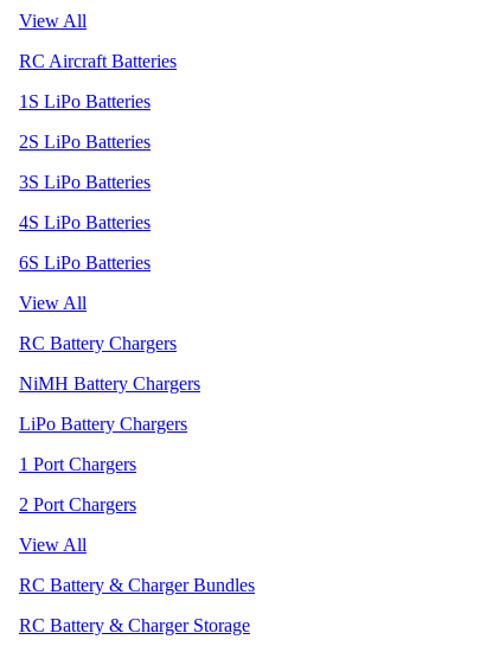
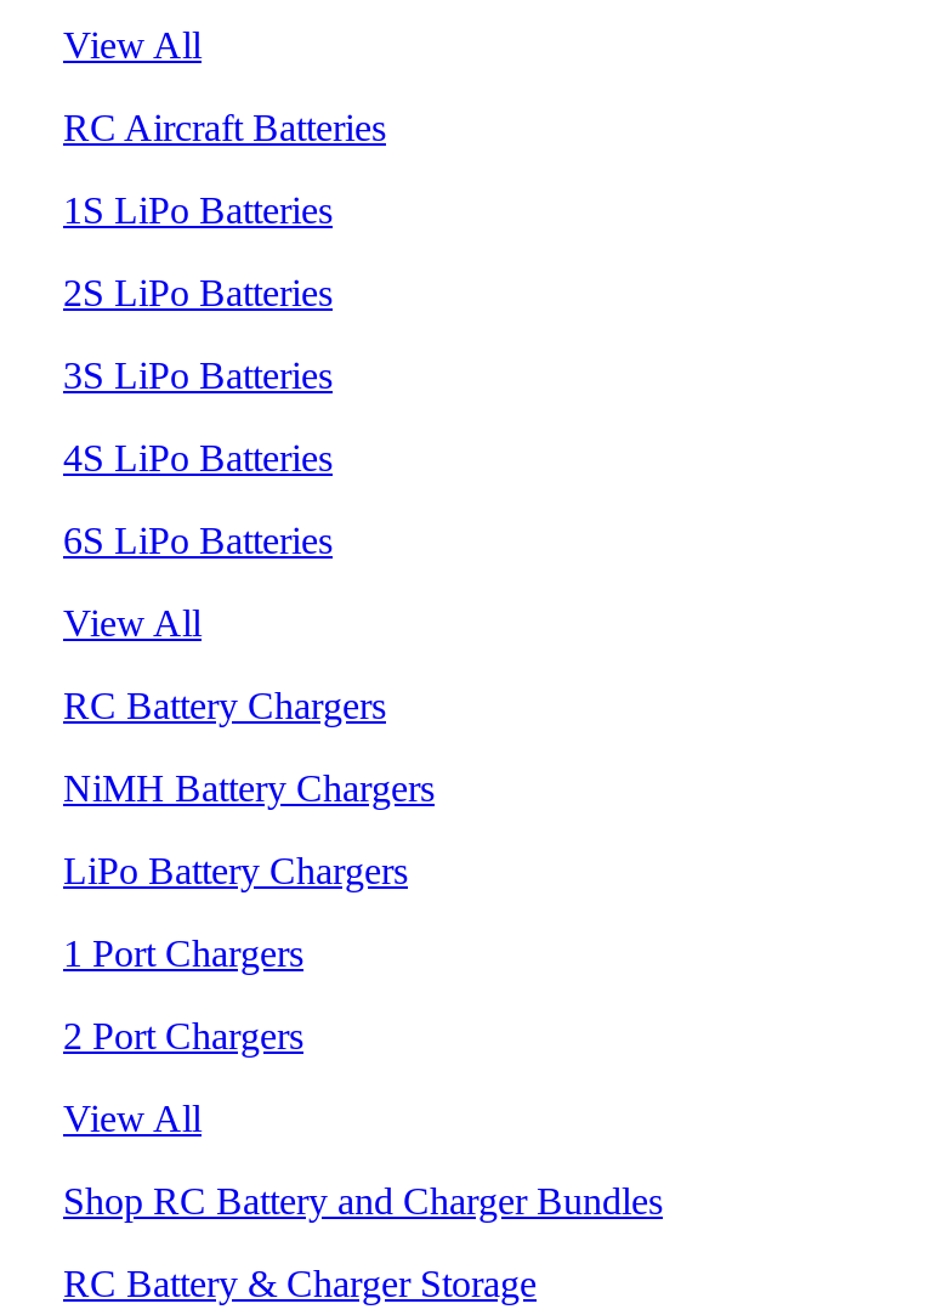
- RC Battery & Charger Bundles
+ Shop RC Battery and Charger Bundles
